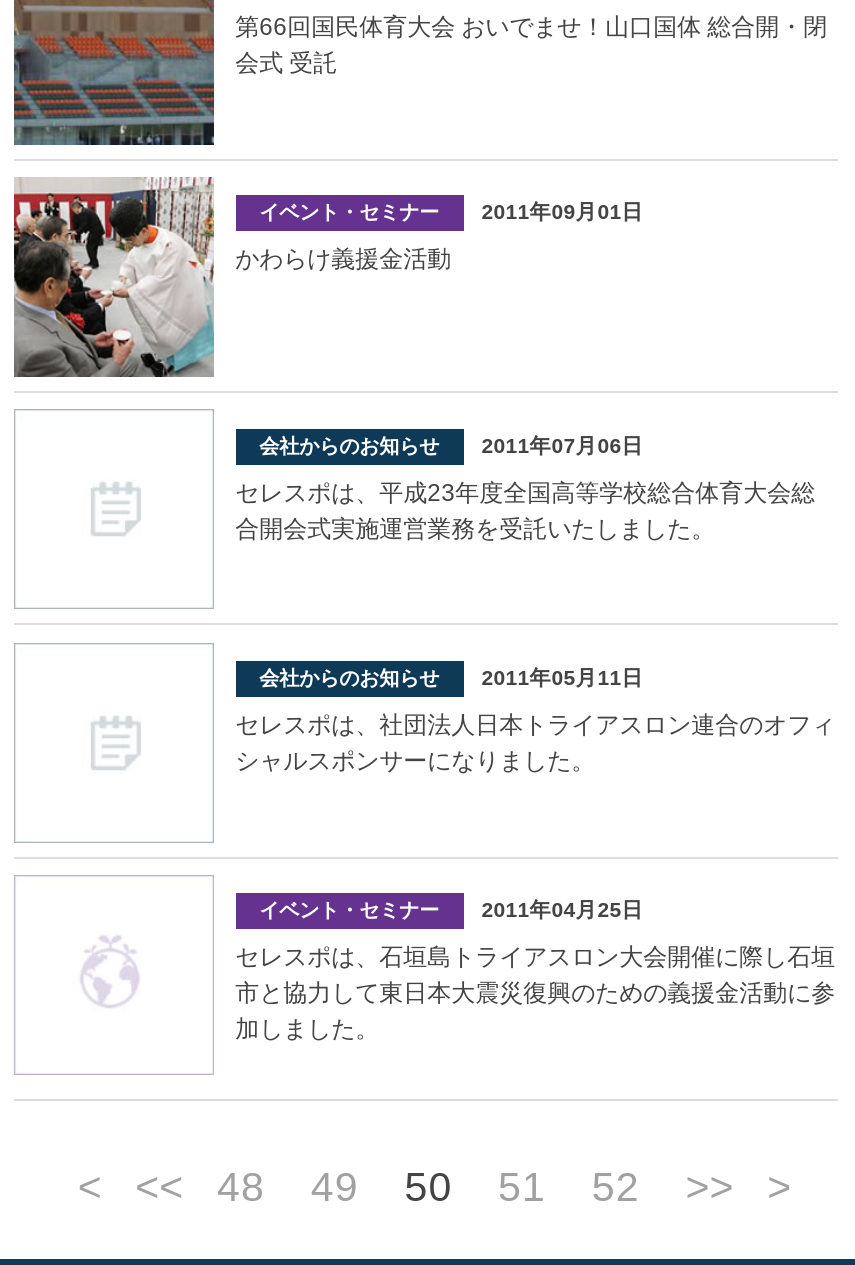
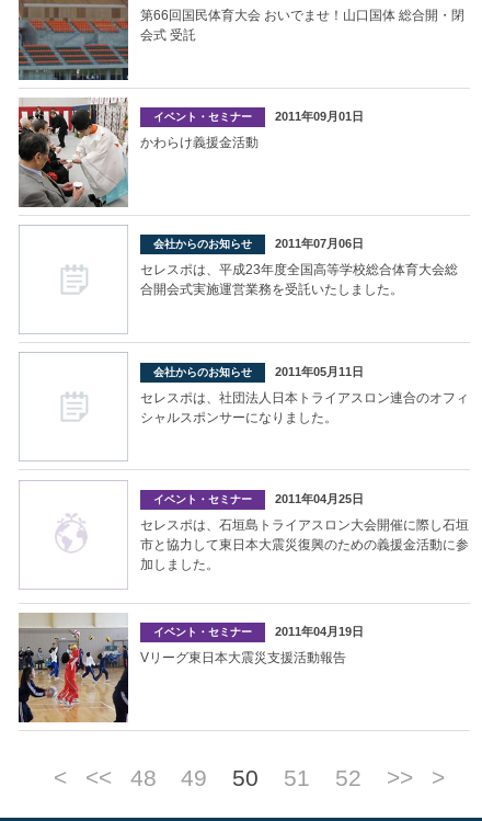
+ [image]
+ イベント・セミナー
+ 2011年04月19日
+ Vリーグ東日本大震災支援活動報告
